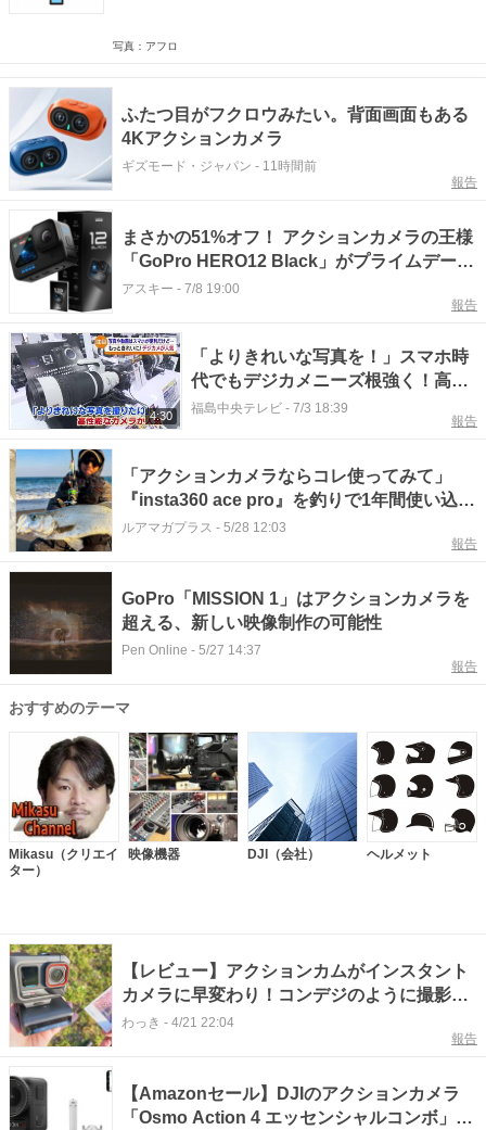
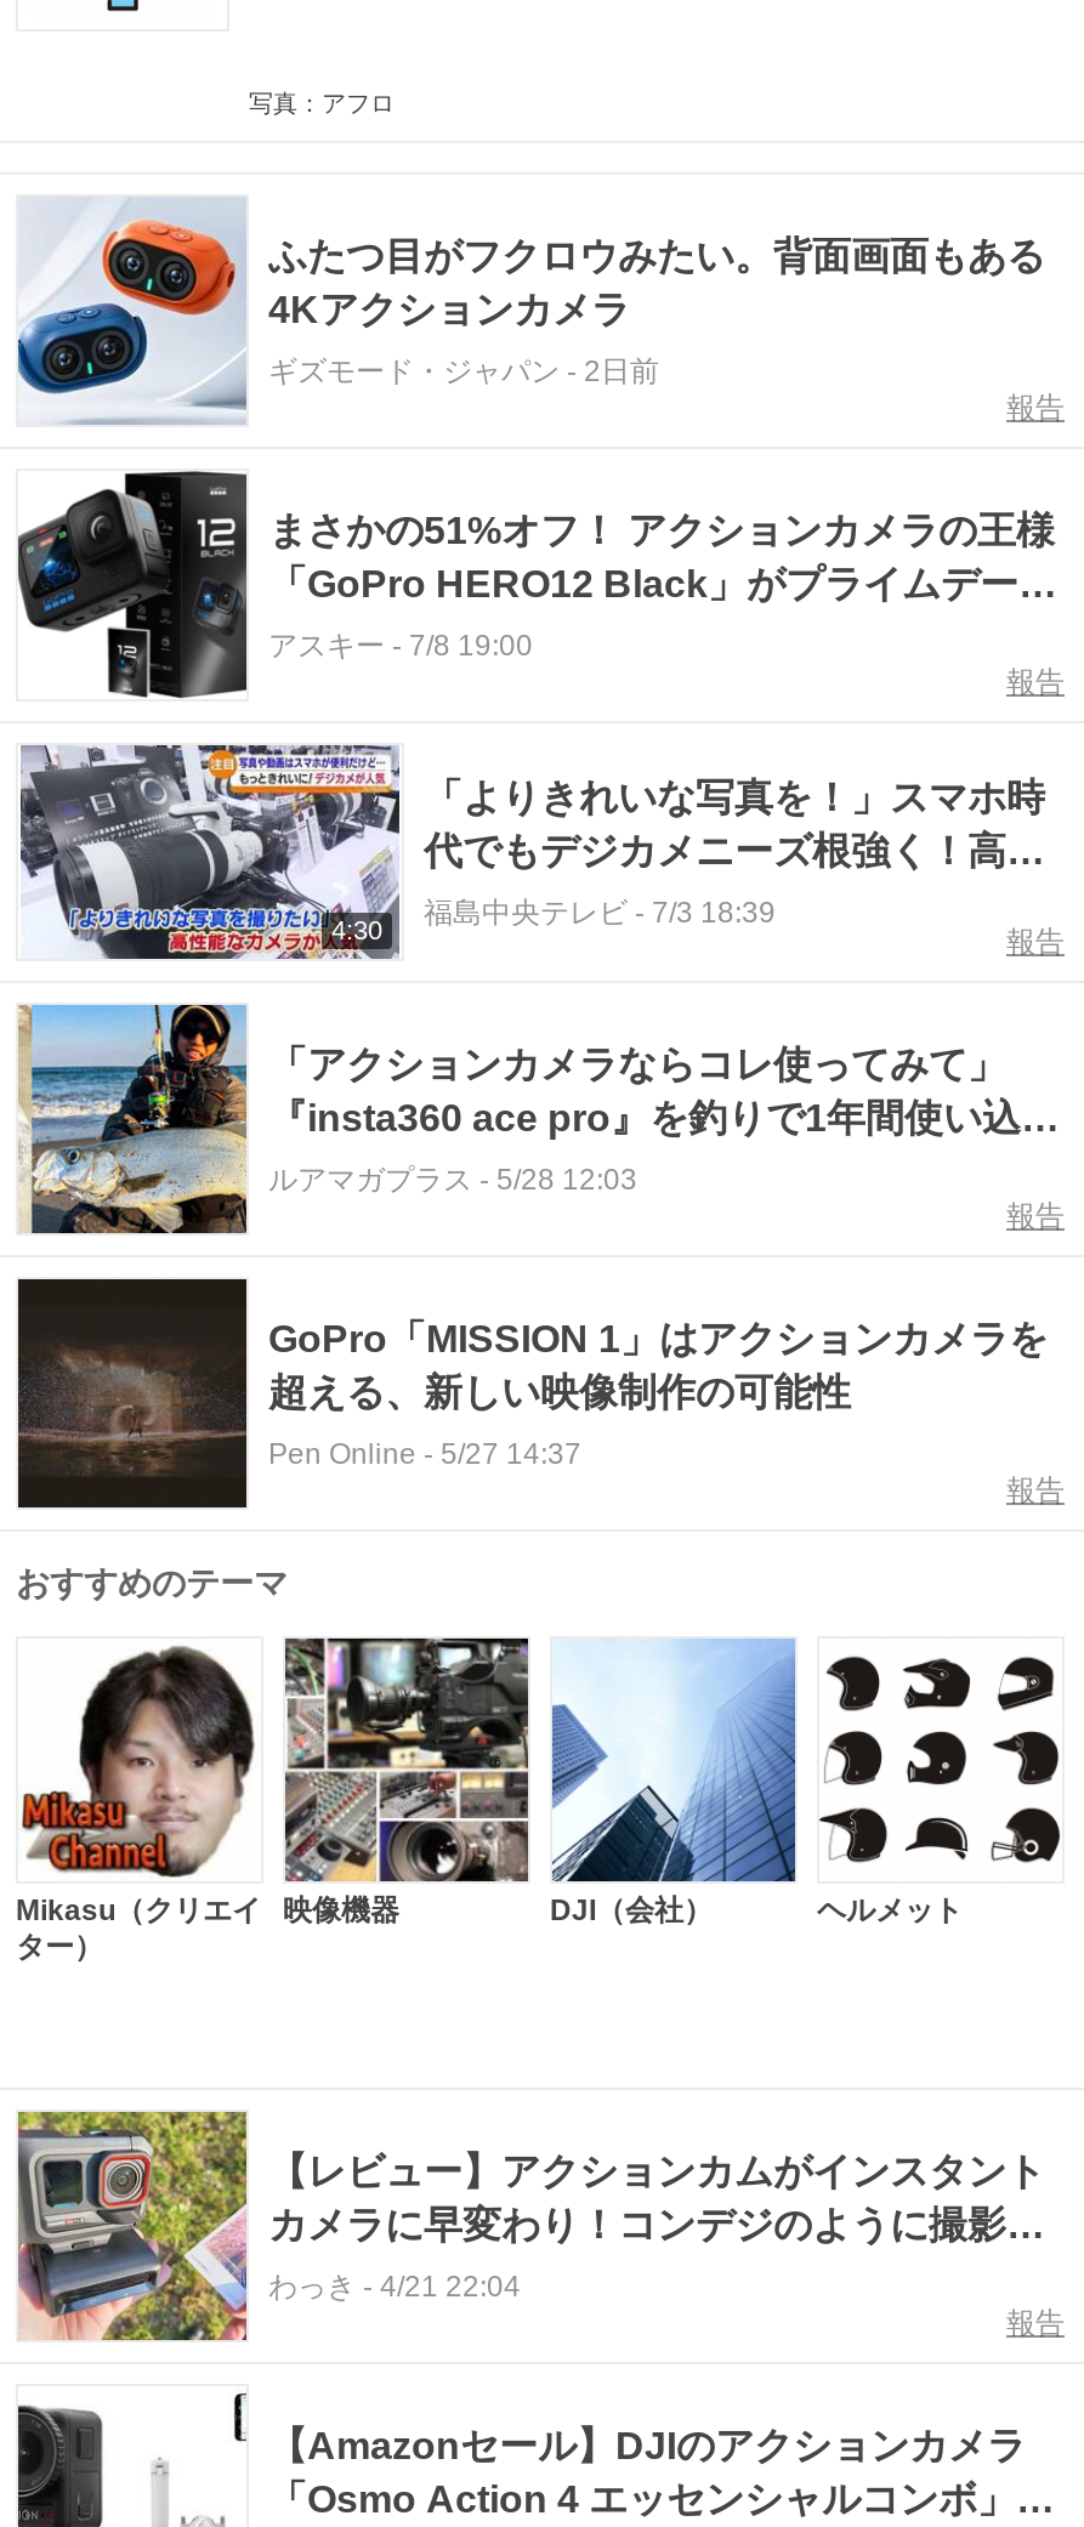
- ギズモード・ジャパン- 11時間前
+ ギズモード・ジャパン- 2日前
